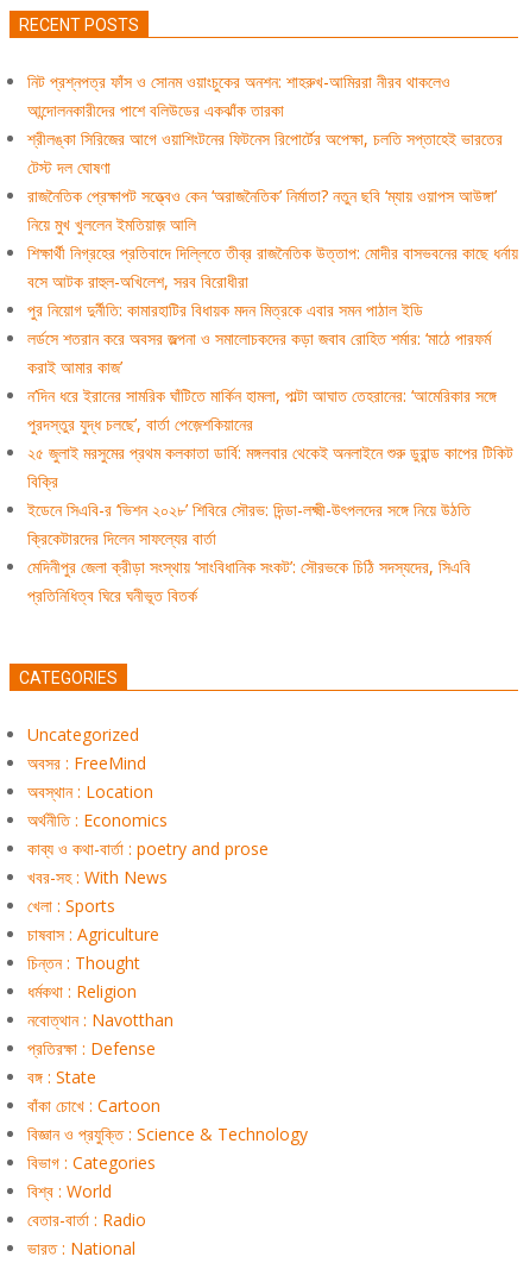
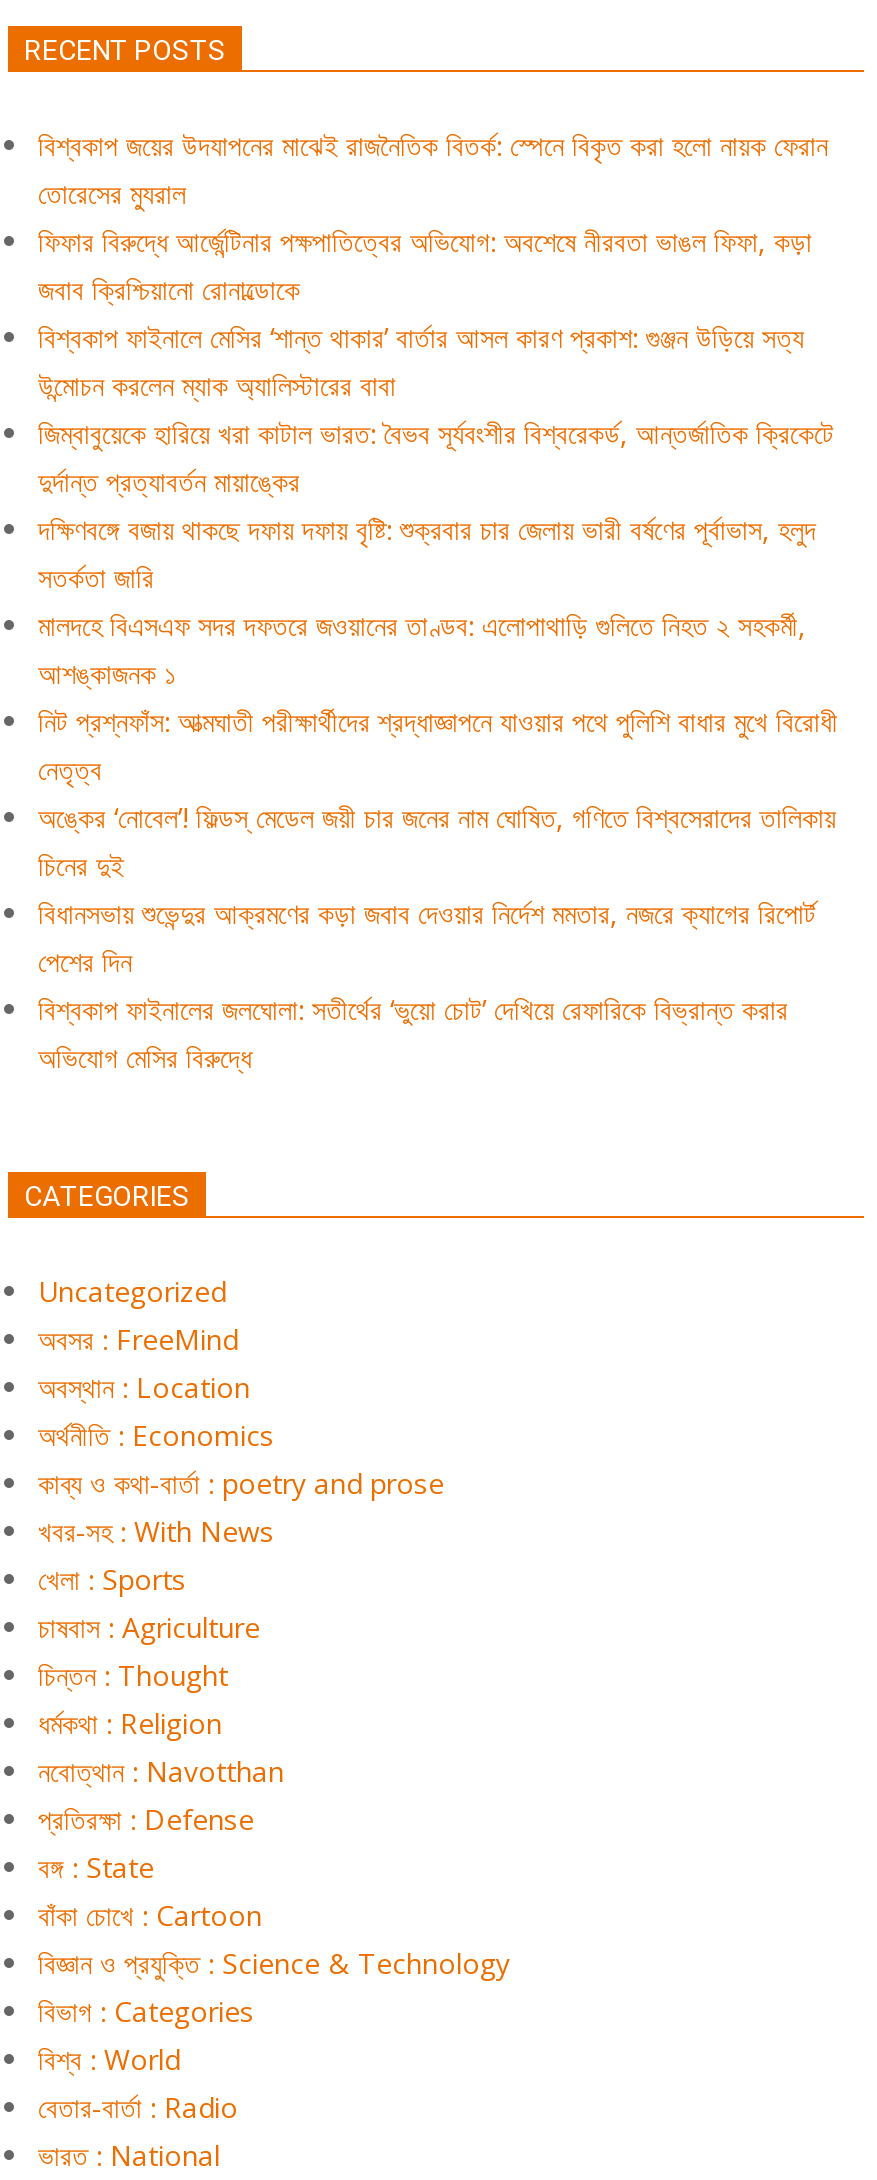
- নিট প্রশ্নপত্র ফাঁস ও সোনম ওয়াংচুকের অনশন: শাহরুখ-আমিররা নীরব থাকলেও
- আন্দোলনকারীদের পাশে বলিউডের একঝাঁক তারকা
- শ্রীলঙ্কা সিরিজের আগে ওয়াশিংটনের ফিটনেস রিপোর্টের অপেক্ষা, চলতি সপ্তাহেই ভারতের
- টেস্ট দল ঘোষণা
- রাজনৈতিক প্রেক্ষাপট সত্ত্বেও কেন ‘অরাজনৈতিক’ নির্মাতা? নতুন ছবি ‘ম্যায় ওয়াপস আউঙ্গা’
- নিয়ে মুখ খুললেন ইমতিয়াজ় আলি
- শিক্ষার্থী নিগ্রহের প্রতিবাদে দিল্লিতে তীব্র রাজনৈতিক উত্তাপ: মোদীর বাসভবনের কাছে ধর্নায়
- বসে আটক রাহুল-অখিলেশ, সরব বিরোধীরা
- পুর নিয়োগ দুর্নীতি: কামারহাটির বিধায়ক মদন মিত্রকে এবার সমন পাঠাল ইডি
- লর্ডসে শতরান করে অবসর জল্পনা ও সমালোচকদের কড়া জবাব রোহিত শর্মার: ‘মাঠে পারফর্ম
- করাই আমার কাজ’
- ন’দিন ধরে ইরানের সামরিক ঘাঁটিতে মার্কিন হামলা, পাল্টা আঘাত তেহরানের: ‘আমেরিকার সঙ্গে
- পুরদস্তুর যুদ্ধ চলছে’, বার্তা পেজ়েশকিয়ানের
- ২৫ জুলাই মরসুমের প্রথম কলকাতা ডার্বি: মঙ্গলবার থেকেই অনলাইনে শুরু ডুরান্ড কাপের টিকিট
- বিক্রি
- ইডেনে সিএবি-র ‘ভিশন ২০২৮’ শিবিরে সৌরভ: দিন্ডা-লক্ষ্মী-উৎপলদের সঙ্গে নিয়ে উঠতি
- ক্রিকেটারদের দিলেন সাফল্যের বার্তা
- মেদিনীপুর জেলা ক্রীড়া সংস্থায় ‘সাংবিধানিক সংকট’: সৌরভকে চিঠি সদস্যদের, সিএবি
- প্রতিনিধিত্ব ঘিরে ঘনীভূত বিতর্ক
+ বিশ্বকাপ জয়ের উদযাপনের মাঝেই রাজনৈতিক বিতর্ক: স্পেনে বিকৃত করা হলো নায়ক ফেরান
+ তোরেসের ম্যুরাল
+ ফিফার বিরুদ্ধে আর্জেন্টিনার পক্ষপাতিত্বের অভিযোগ: অবশেষে নীরবতা ভাঙল ফিফা, কড়া
+ জবাব ক্রিশ্চিয়ানো রোনাল্ডোকে
+ বিশ্বকাপ ফাইনালে মেসির ‘শান্ত থাকার’ বার্তার আসল কারণ প্রকাশ: গুঞ্জন উড়িয়ে সত্য
+ উন্মোচন করলেন ম্যাক অ্যালিস্টারের বাবা
+ জিম্বাবুয়েকে হারিয়ে খরা কাটাল ভারত: বৈভব সূর্যবংশীর বিশ্বরেকর্ড, আন্তর্জাতিক ক্রিকেটে
+ দুর্দান্ত প্রত্যাবর্তন মায়াঙ্কের
+ দক্ষিণবঙ্গে বজায় থাকছে দফায় দফায় বৃষ্টি: শুক্রবার চার জেলায় ভারী বর্ষণের পূর্বাভাস, হলুদ
+ সতর্কতা জারি
+ মালদহে বিএসএফ সদর দফতরে জওয়ানের তাণ্ডব: এলোপাথাড়ি গুলিতে নিহত ২ সহকর্মী,
+ আশঙ্কাজনক ১
+ নিট প্রশ্নফাঁস: আত্মঘাতী পরীক্ষার্থীদের শ্রদ্ধাজ্ঞাপনে যাওয়ার পথে পুলিশি বাধার মুখে বিরোধী
+ নেতৃত্ব
+ অঙ্কের ‘নোবেল’! ফিল্ডস্‌ মেডেল জয়ী চার জনের নাম ঘোষিত, গণিতে বিশ্বসেরাদের তালিকায়
+ চিনের দুই
+ বিধানসভায় শুভেন্দুর আক্রমণের কড়া জবাব দেওয়ার নির্দেশ মমতার, নজরে ক্যাগের রিপোর্ট
+ পেশের দিন
+ বিশ্বকাপ ফাইনালের জলঘোলা: সতীর্থের ‘ভুয়ো চোট’ দেখিয়ে রেফারিকে বিভ্রান্ত করার
+ অভিযোগ মেসির বিরুদ্ধে
